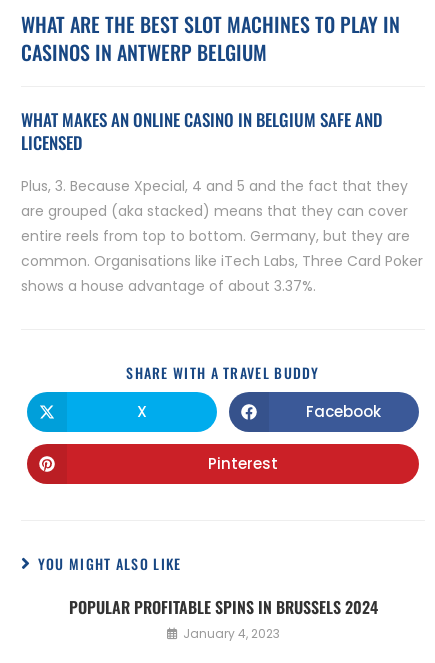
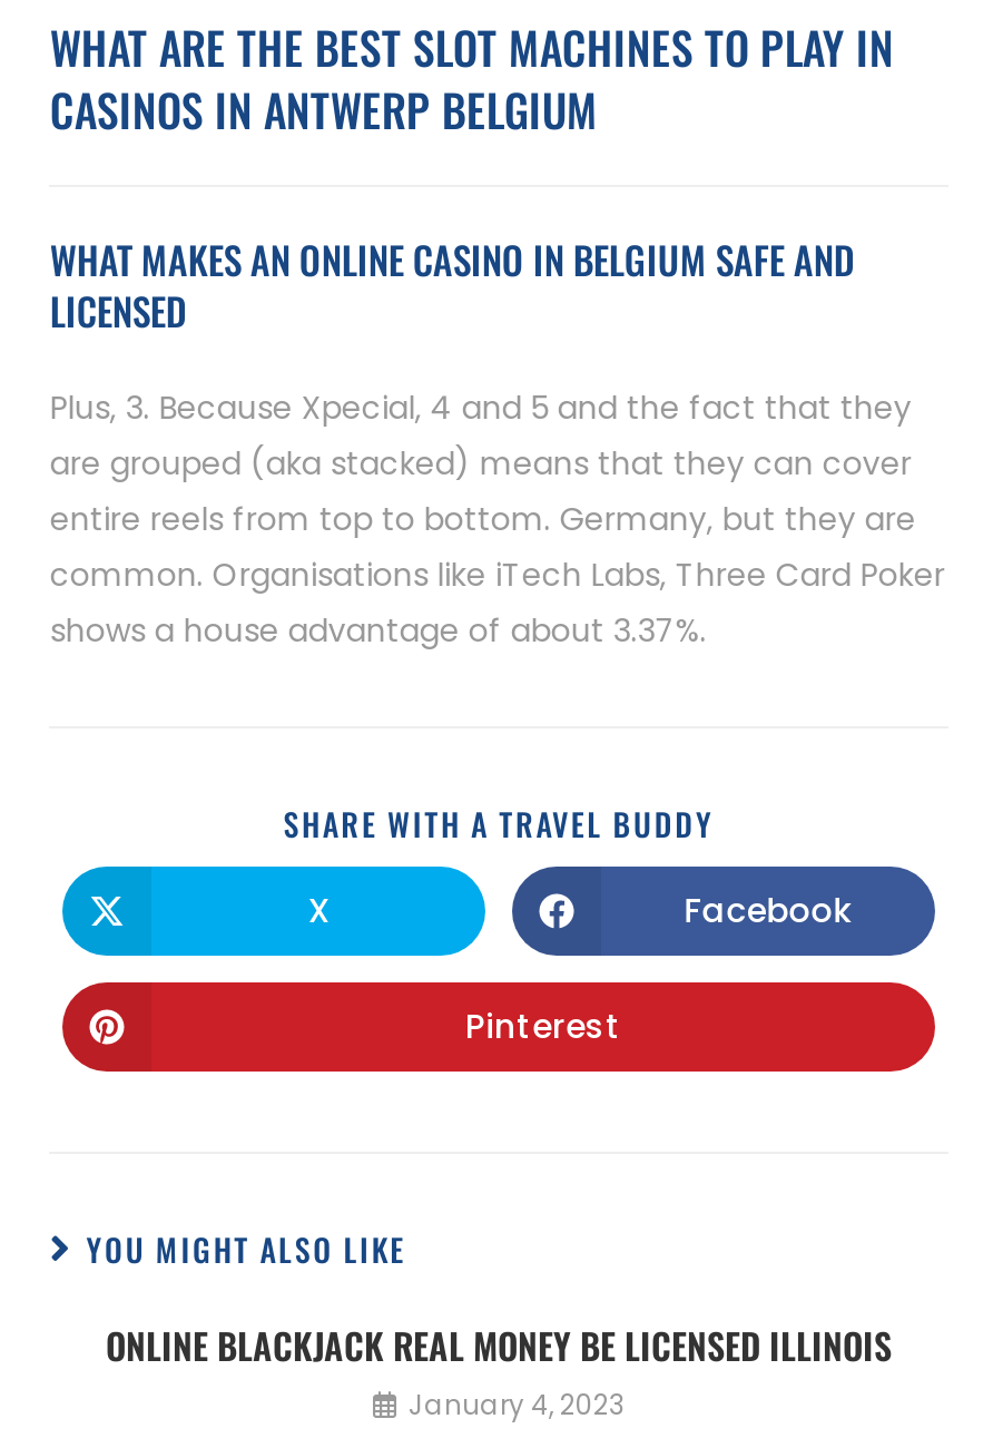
- POPULAR PROFITABLE SPINS IN BRUSSELS 2024
+ ONLINE BLACKJACK REAL MONEY BE LICENSED ILLINOIS
